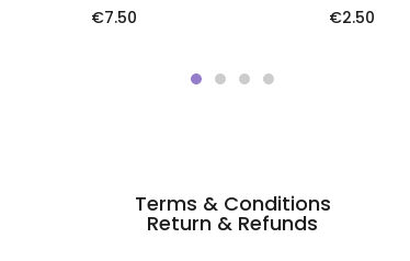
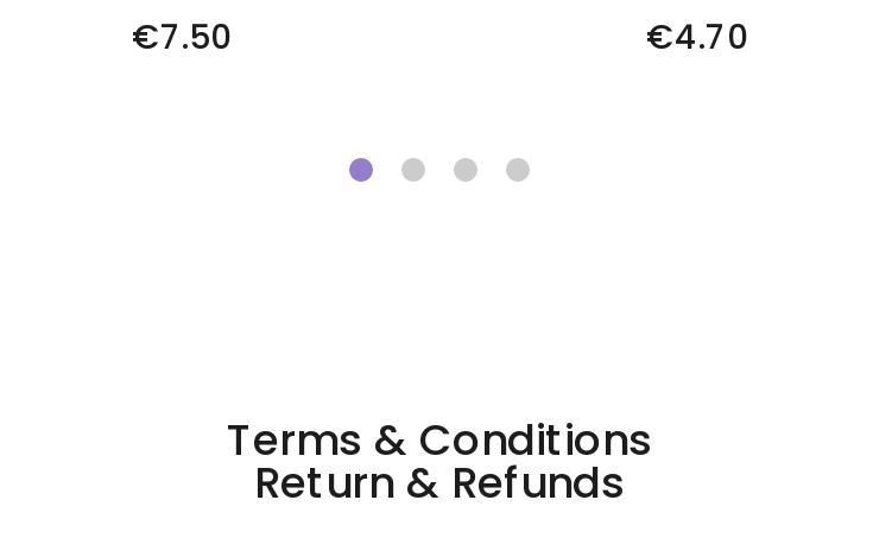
- €2.50
+ €4.70
